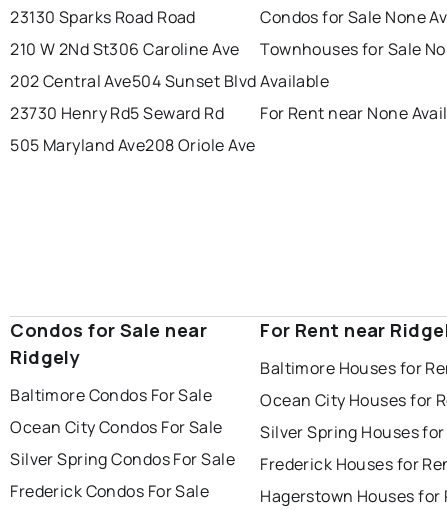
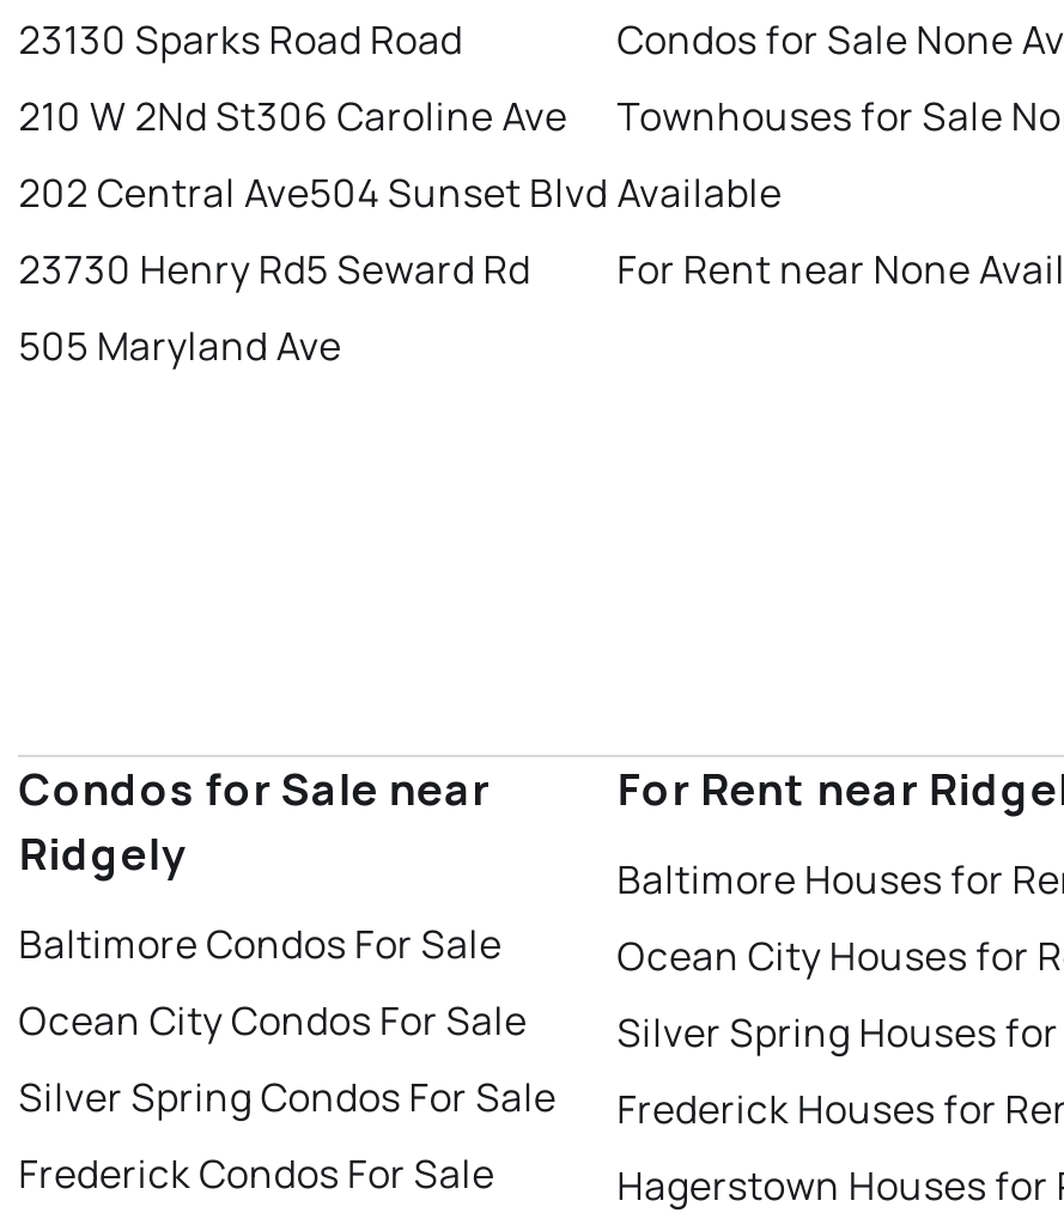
- 505 Maryland Ave208 Oriole Ave
+ 505 Maryland Ave
